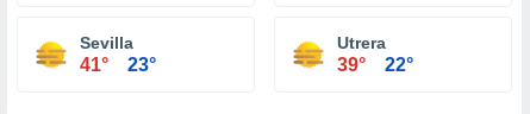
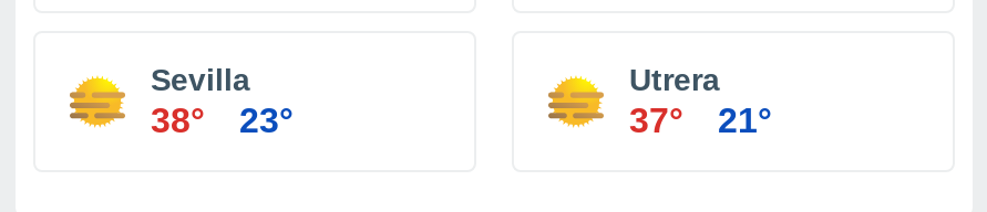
- 41° 23°
+ 38° 23°

- 39°
+ 37°

- 22°
+ 21°
